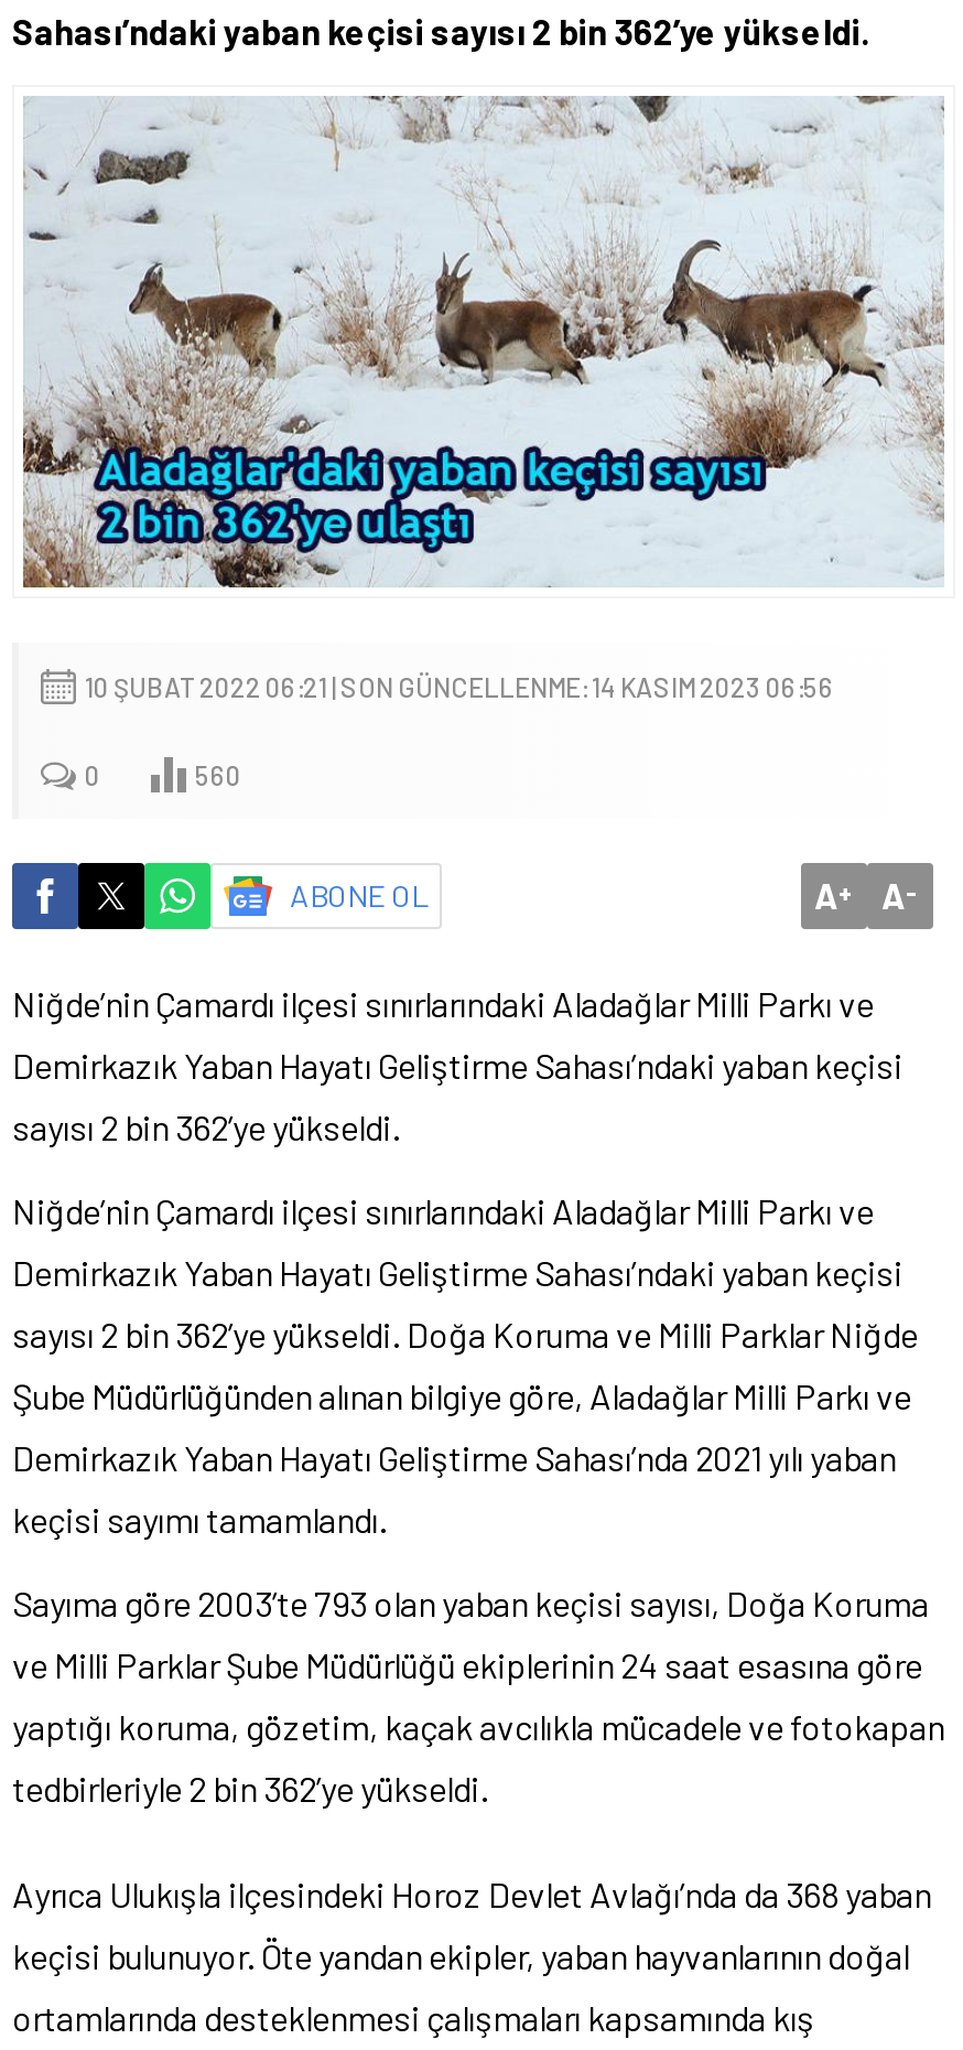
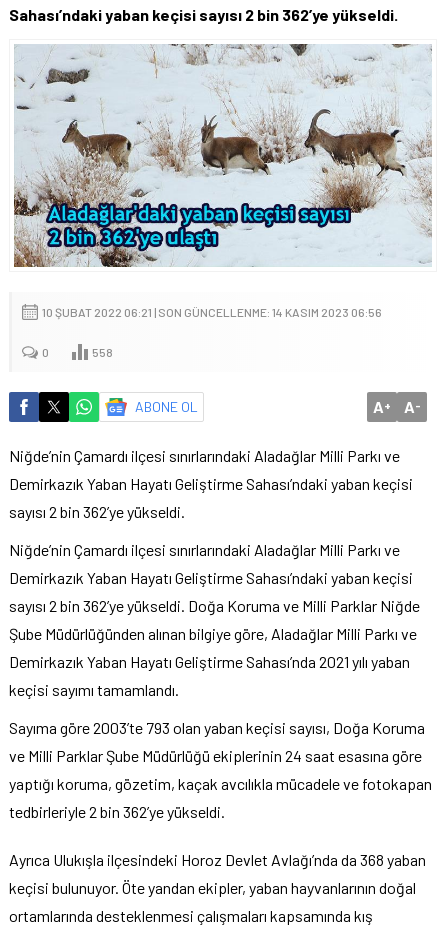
- 560
+ 558
